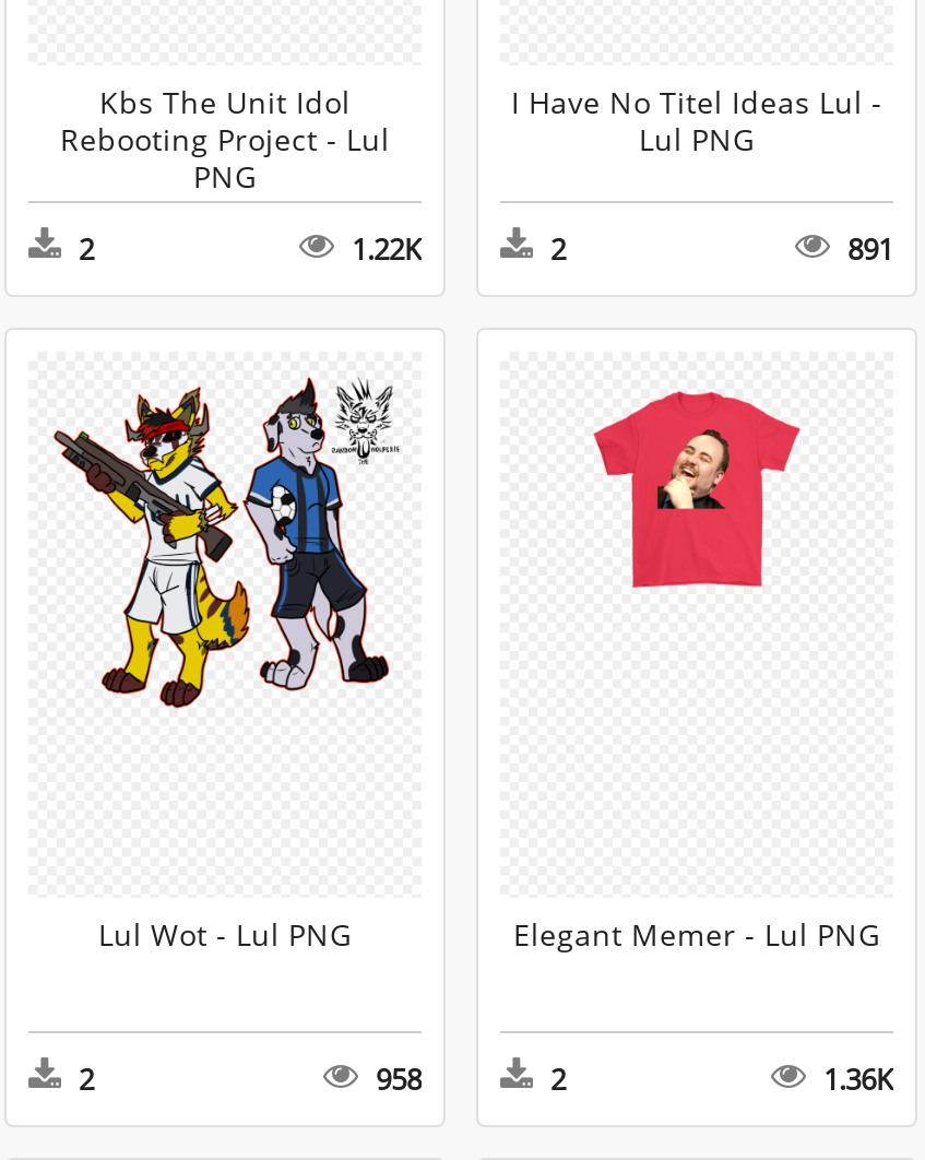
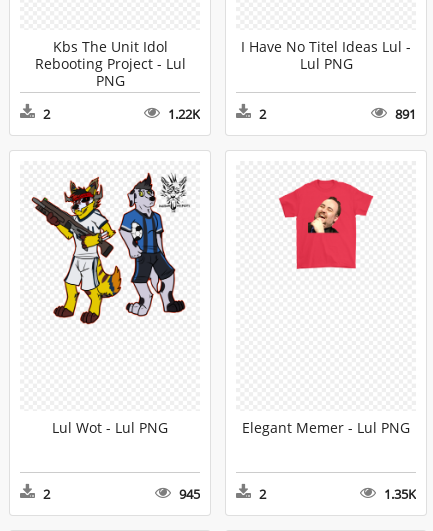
- 958
+ 945

- 1.36K
+ 1.35K
